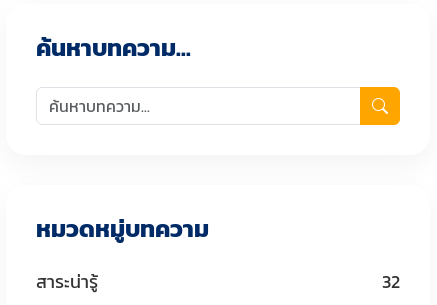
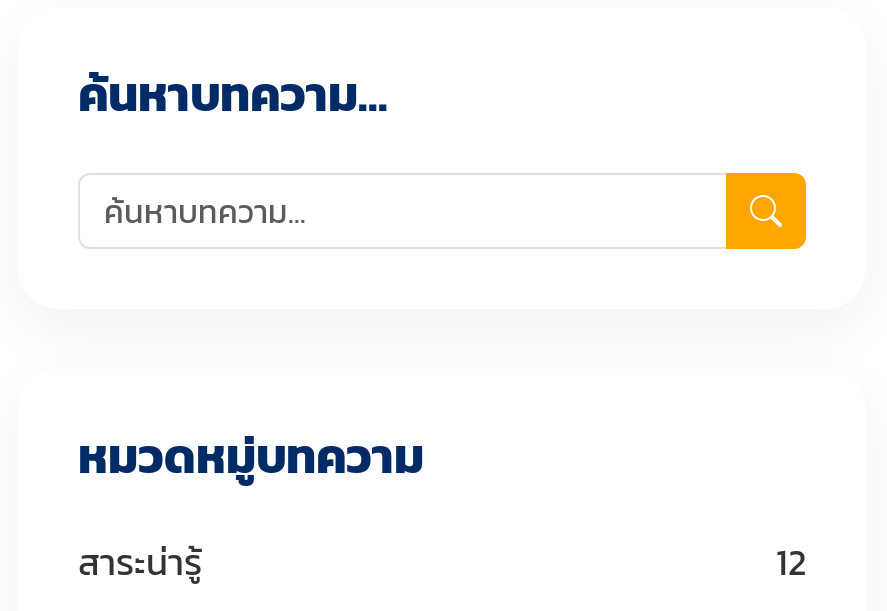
- 32
+ 12
